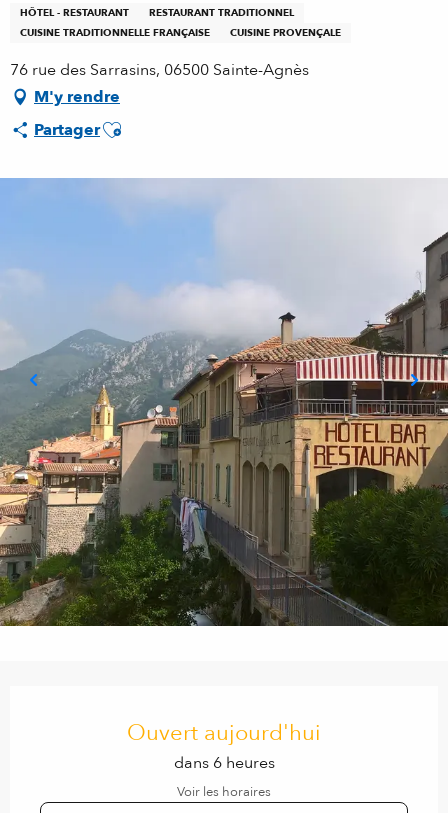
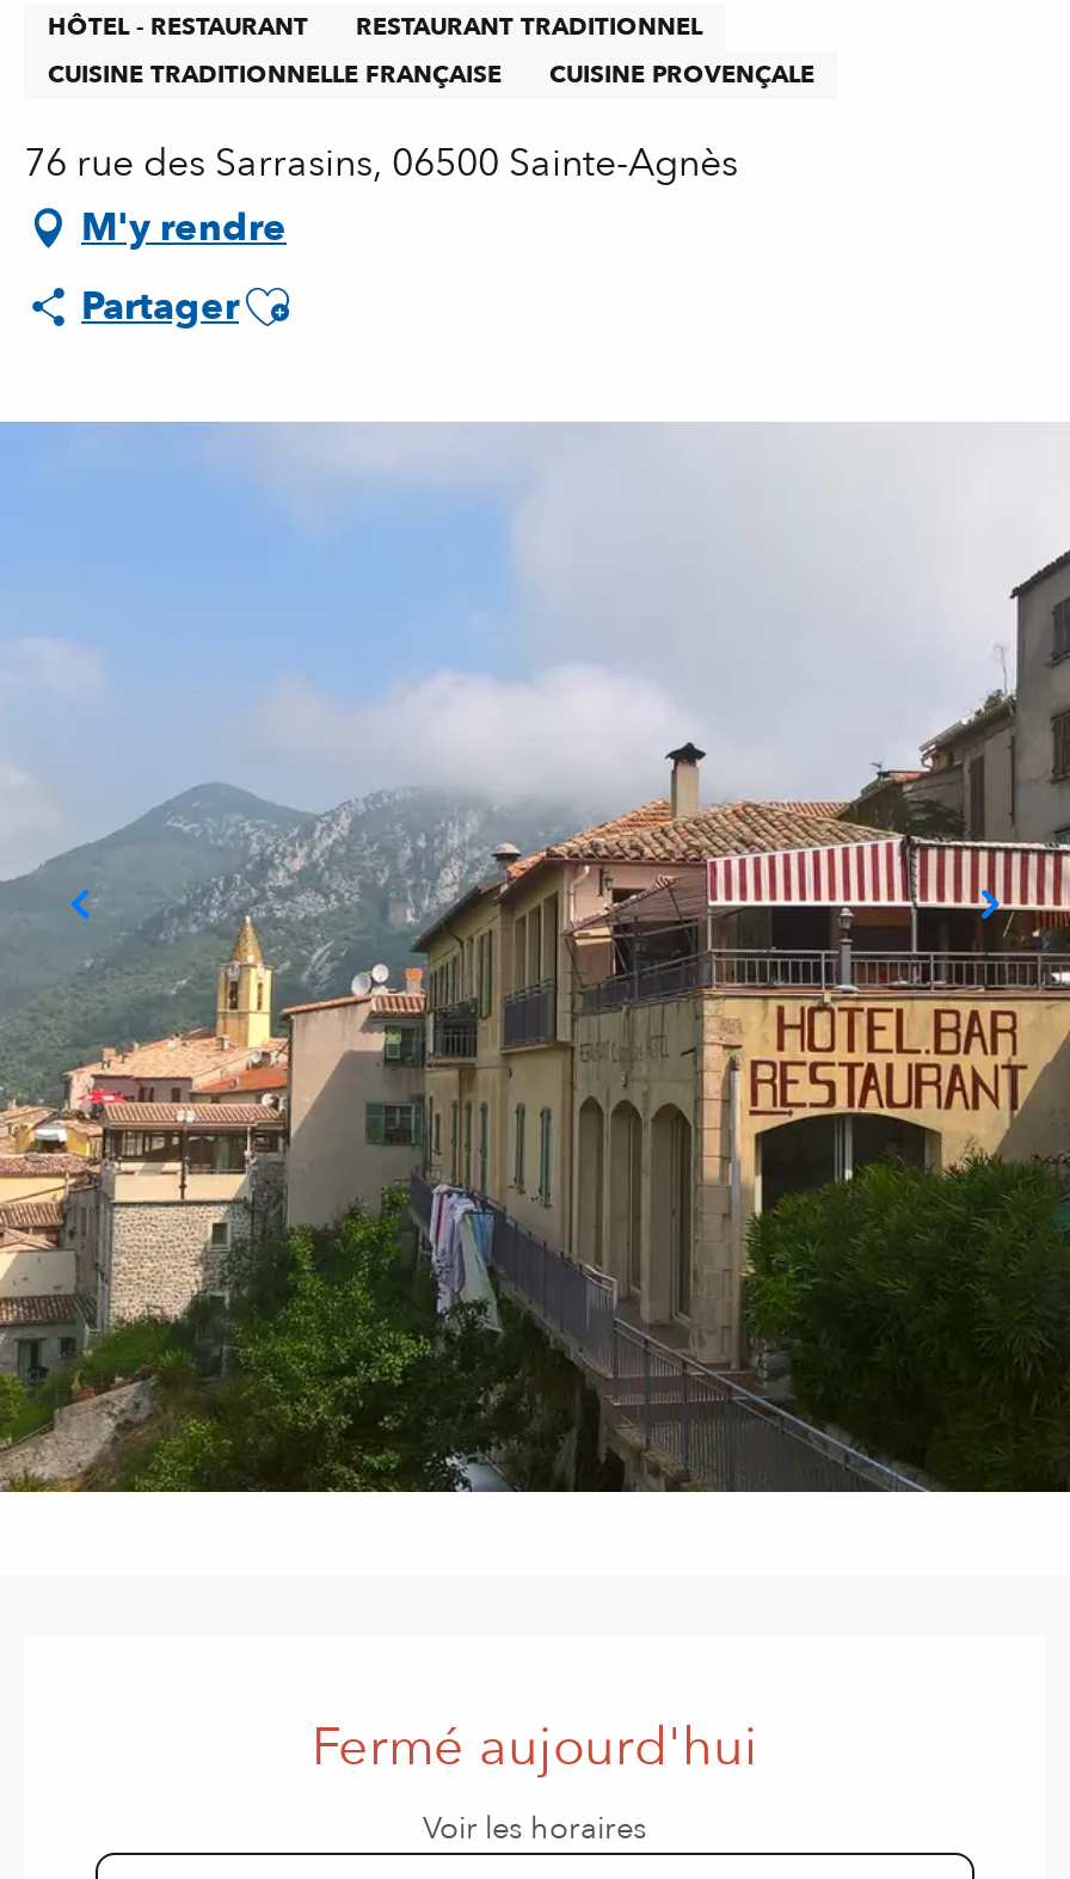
- Ouvert aujourd'hui
- dans 6 heures
+ Fermé aujourd'hui
